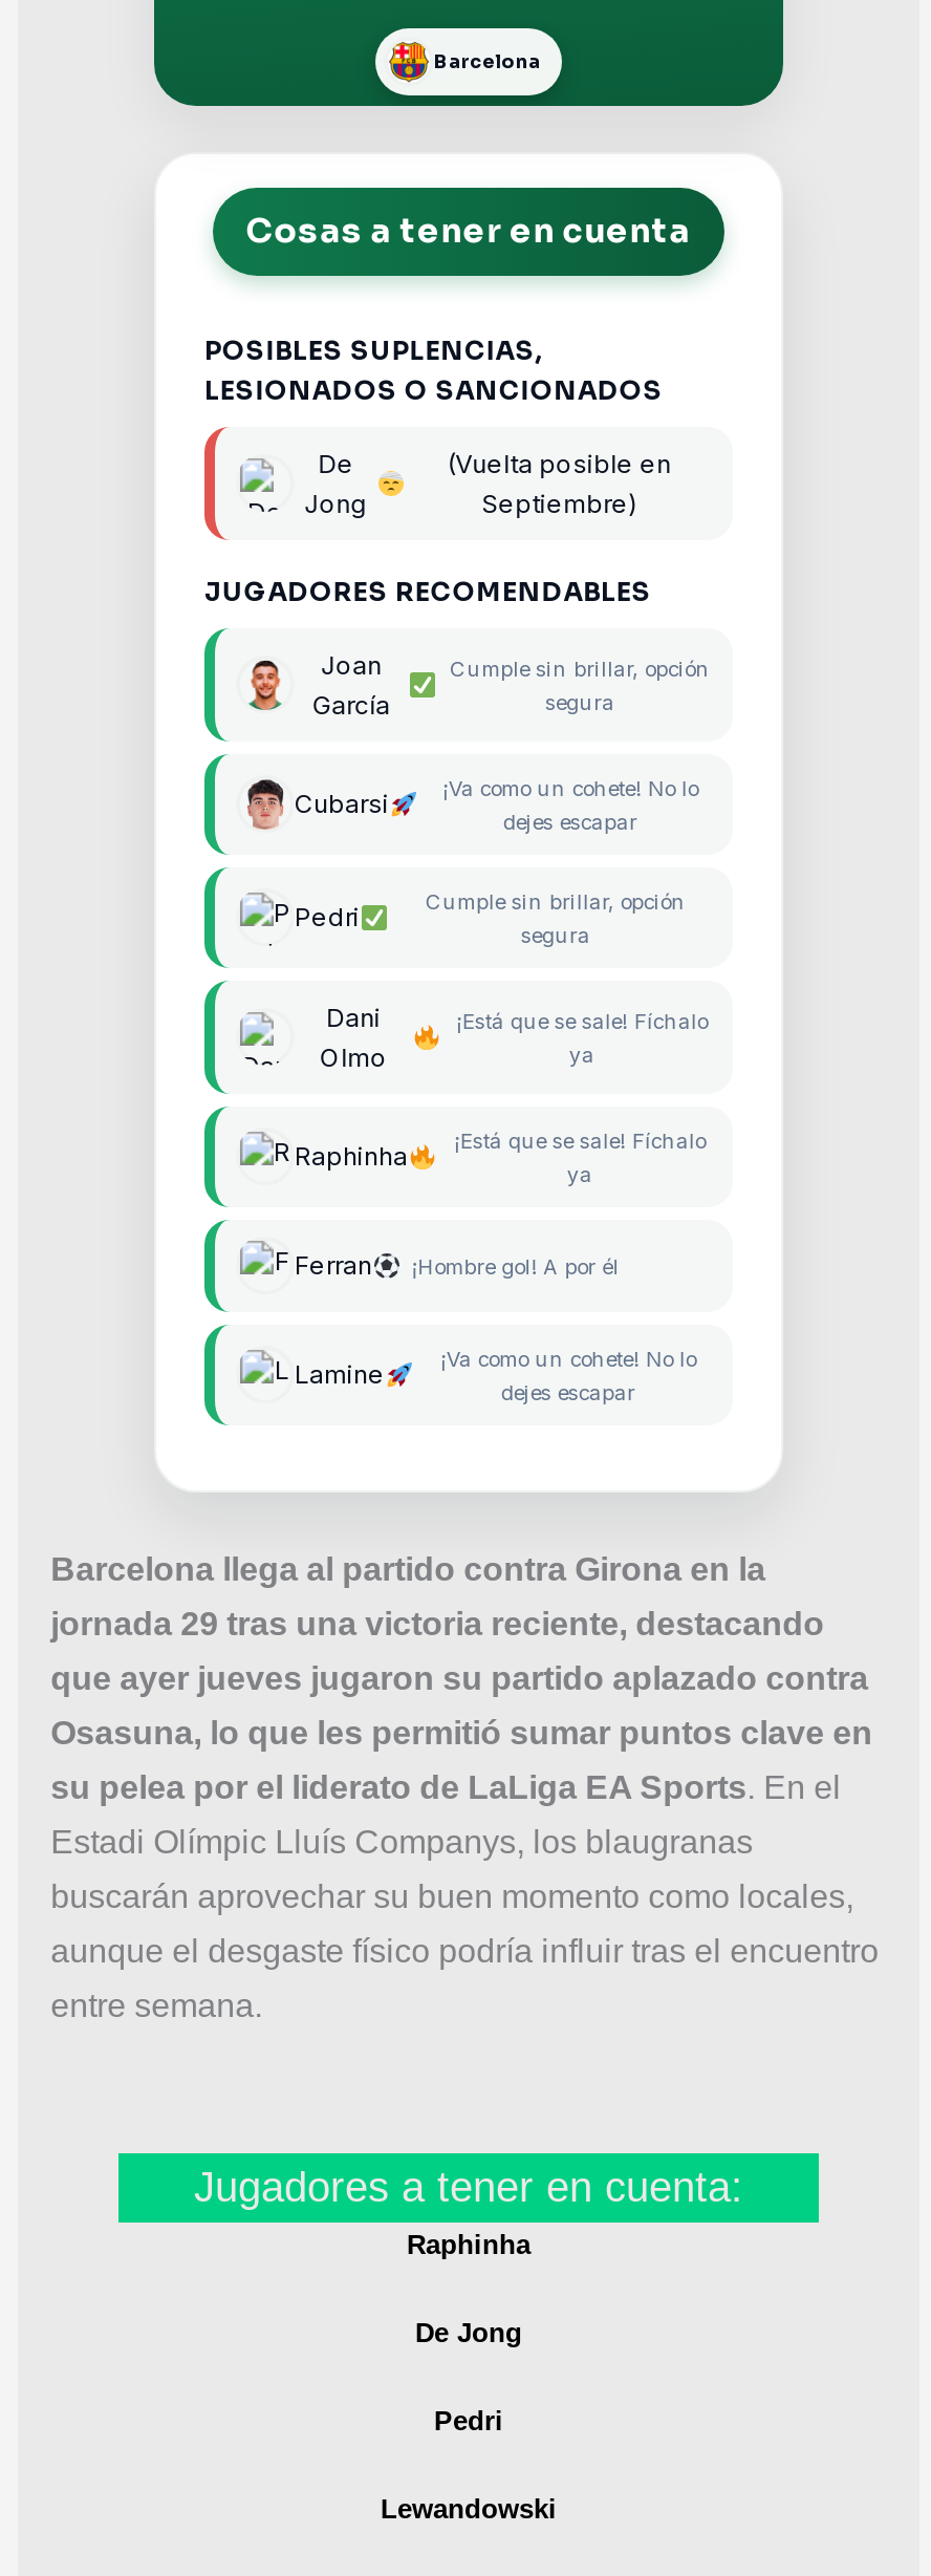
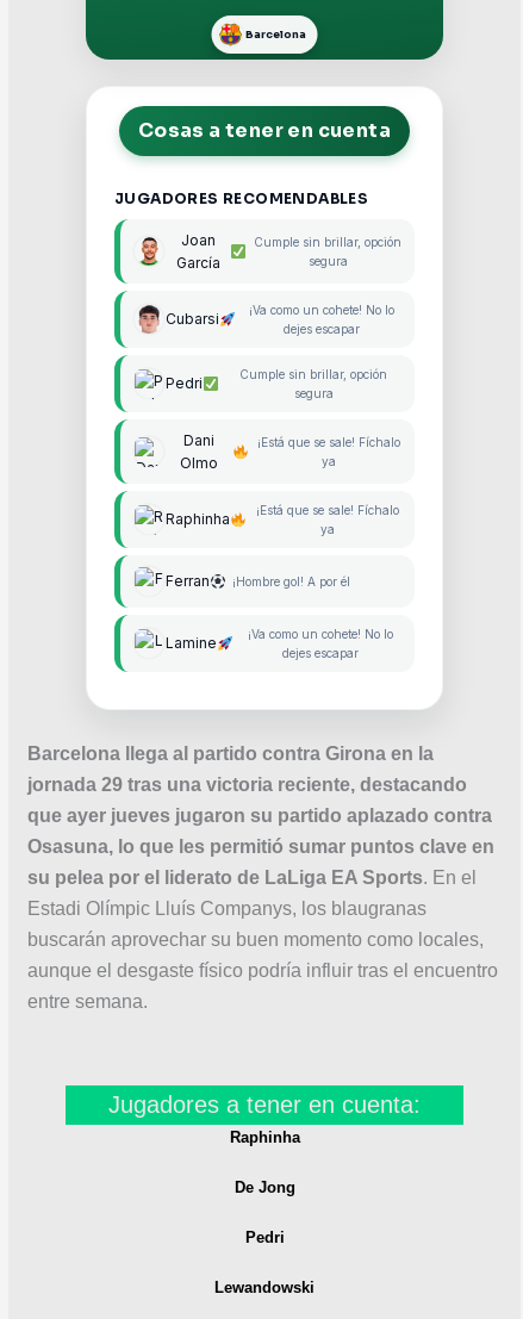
- [image]
- POSIBLES SUPLENCIAS,
- LESIONADOS O SANCIONADOS
- De
- Jong

- (Vuelta posible en
- Septiembre)
